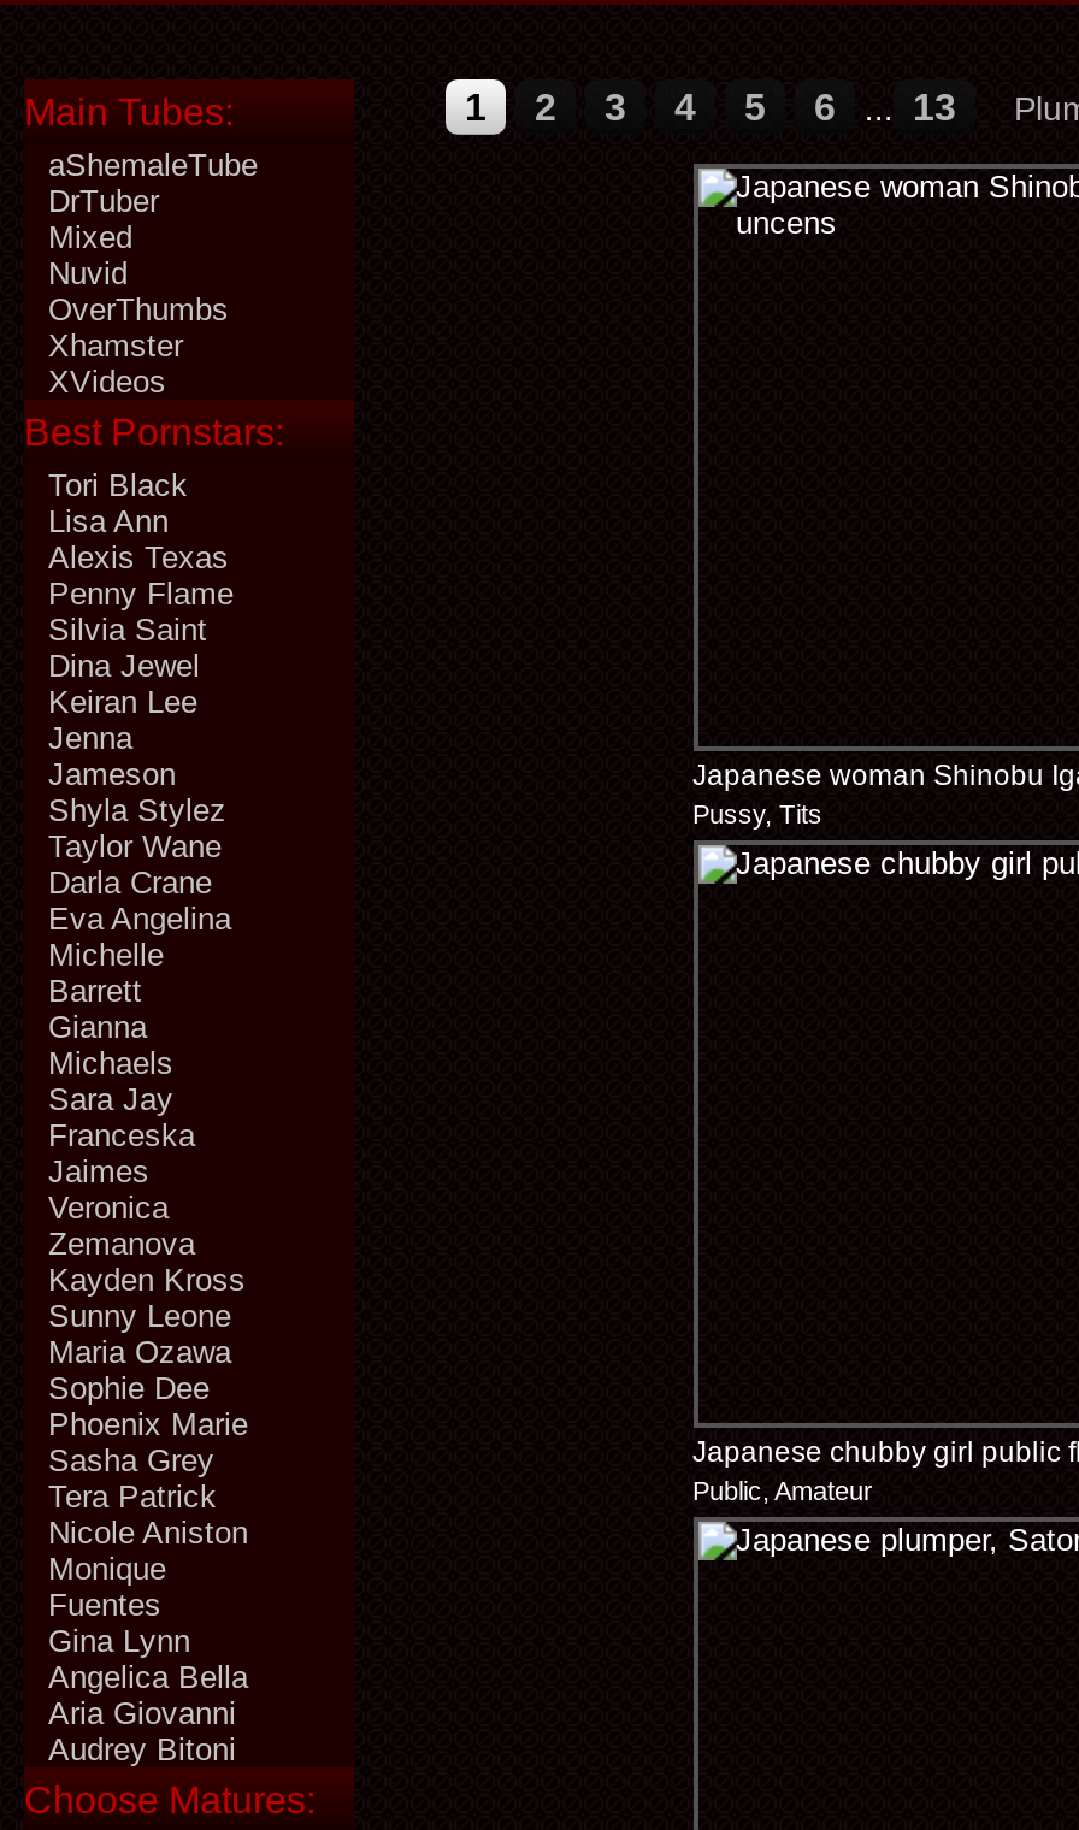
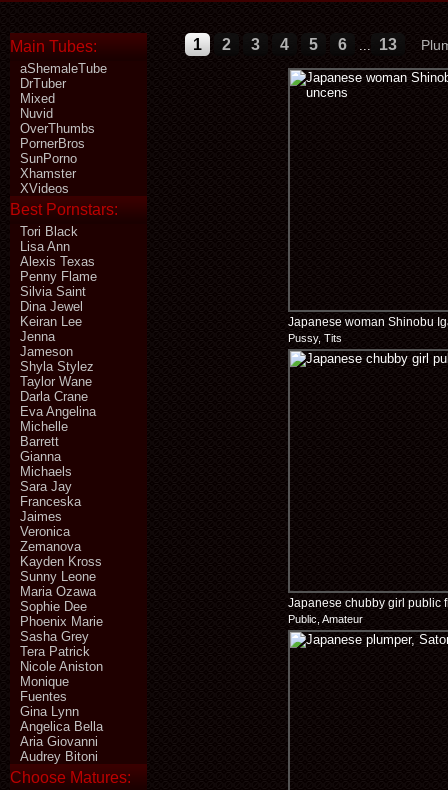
+ PornerBros
+ SunPorno
